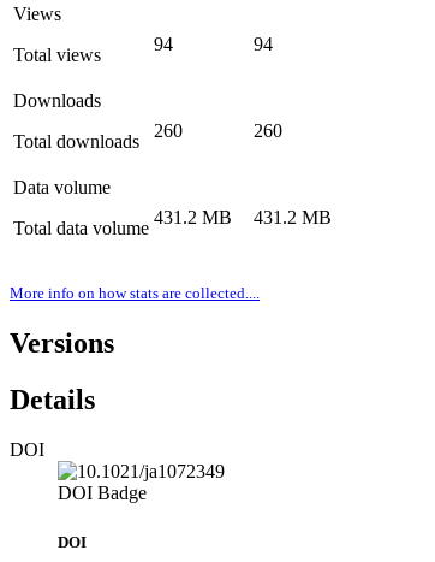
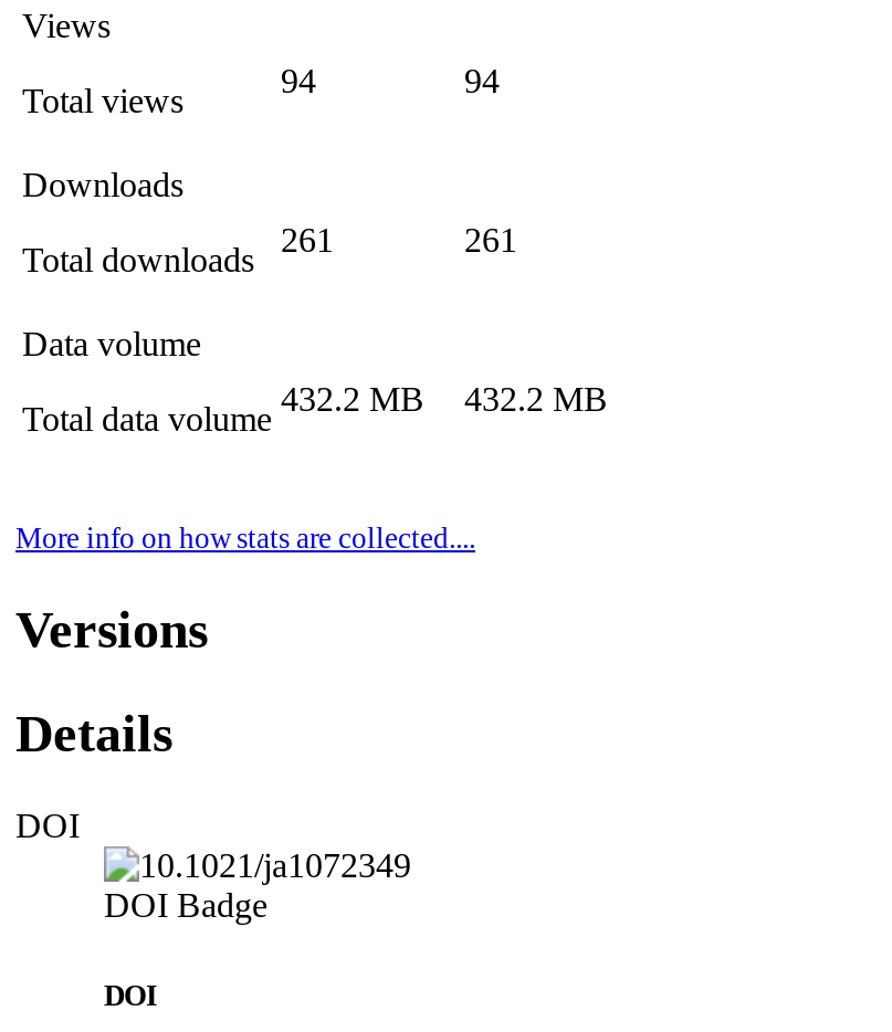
- 260
+ 261

- 260
+ 261

- 431.2 MB
+ 432.2 MB

- 431.2 MB
+ 432.2 MB
